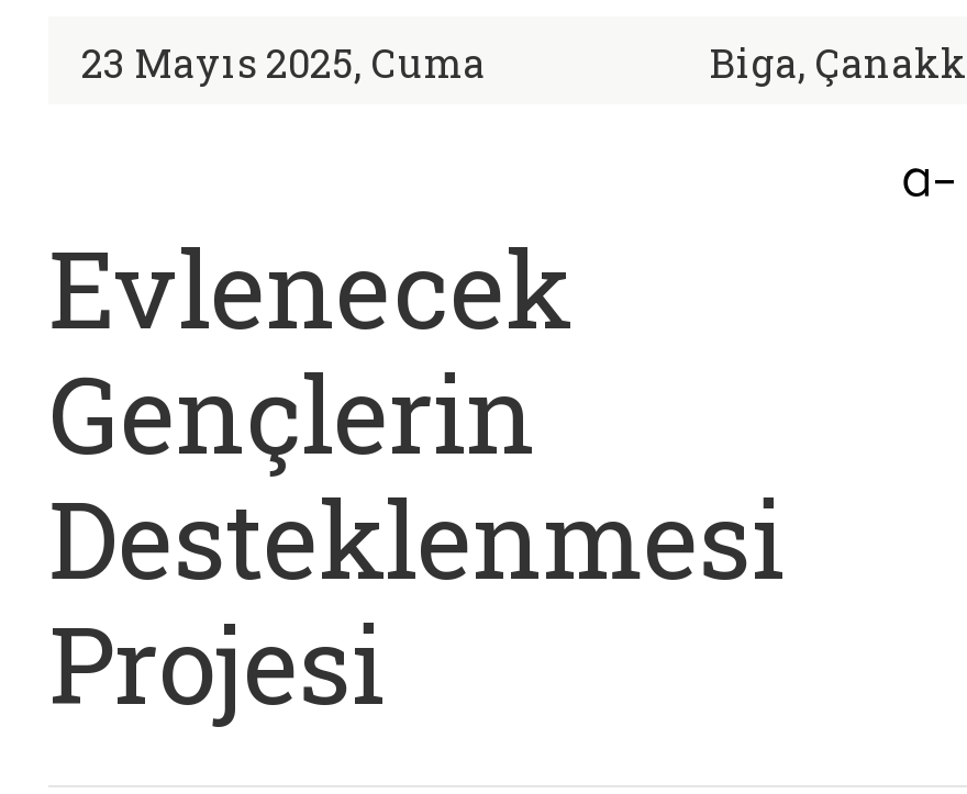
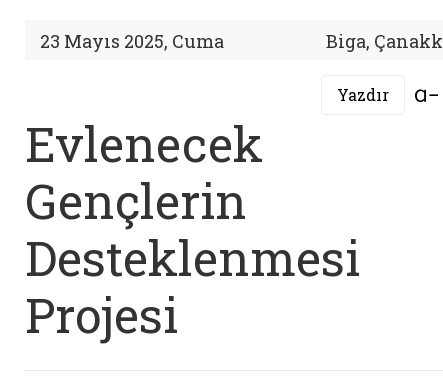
+ Yazdır
